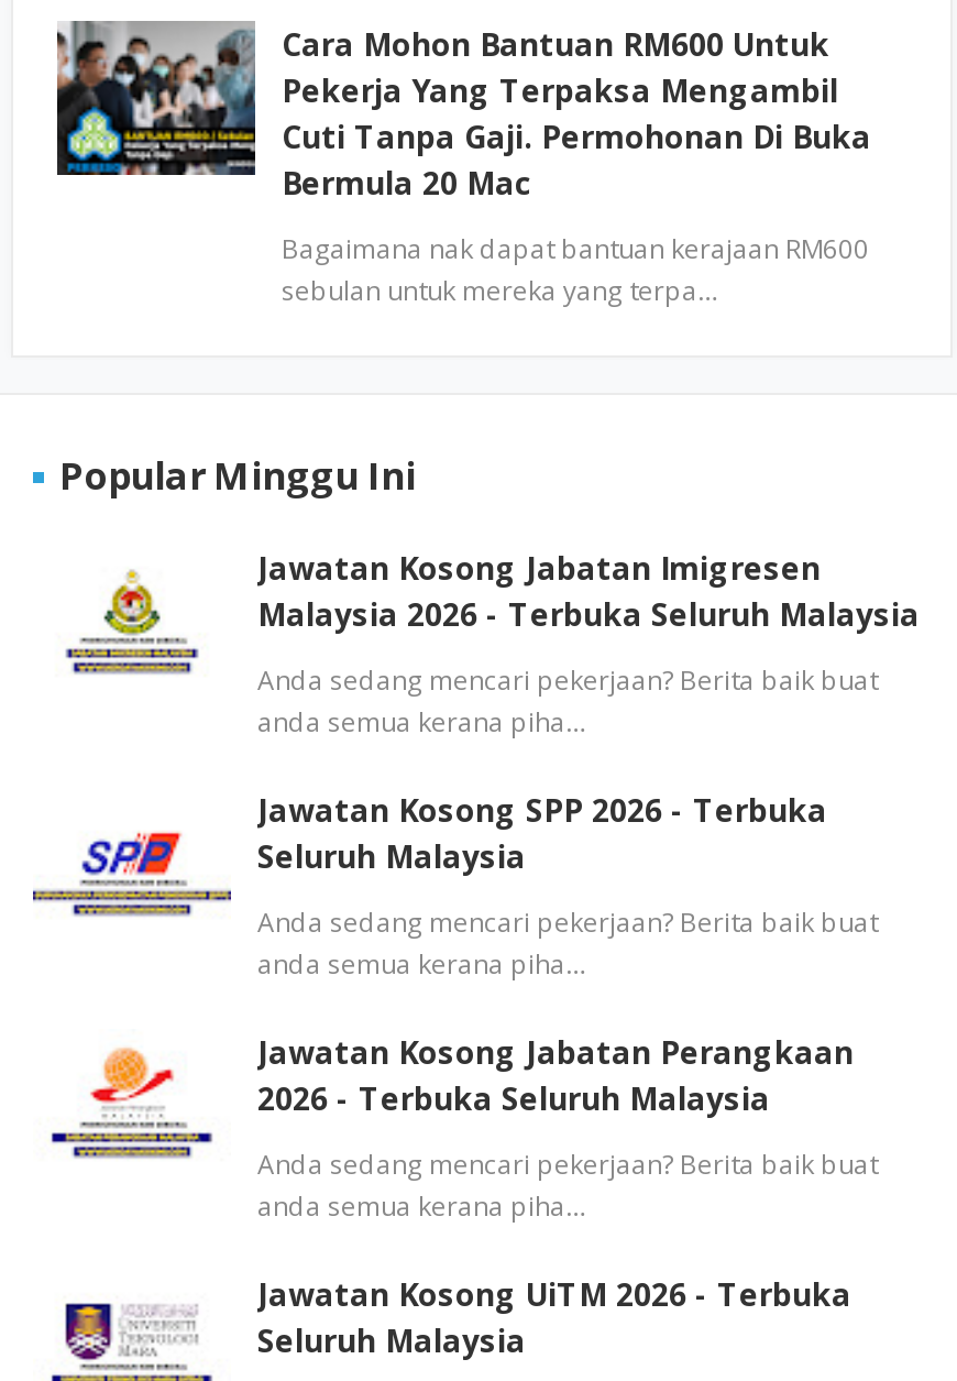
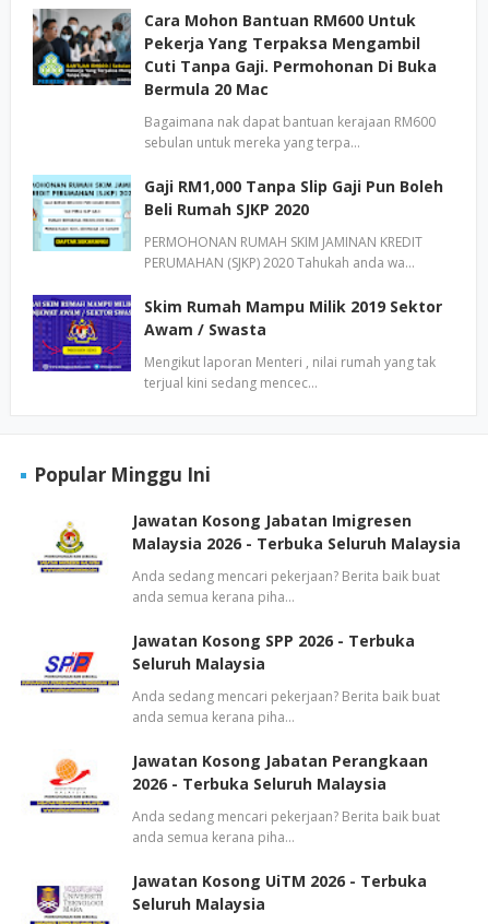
+ [image]
+ Gaji RM1,000 Tanpa Slip Gaji Pun Boleh
+ Beli Rumah SJKP 2020
+ PERMOHONAN RUMAH SKIM JAMINAN KREDIT
+ PERUMAHAN (SJKP) 2020 Tahukah anda wa…
+ Skim Rumah Mampu Milik 2019 Sektor
+ Awam / Swasta
+ Mengikut laporan Menteri , nilai rumah yang tak
+ terjual kini sedang mencec…

+ [image]
